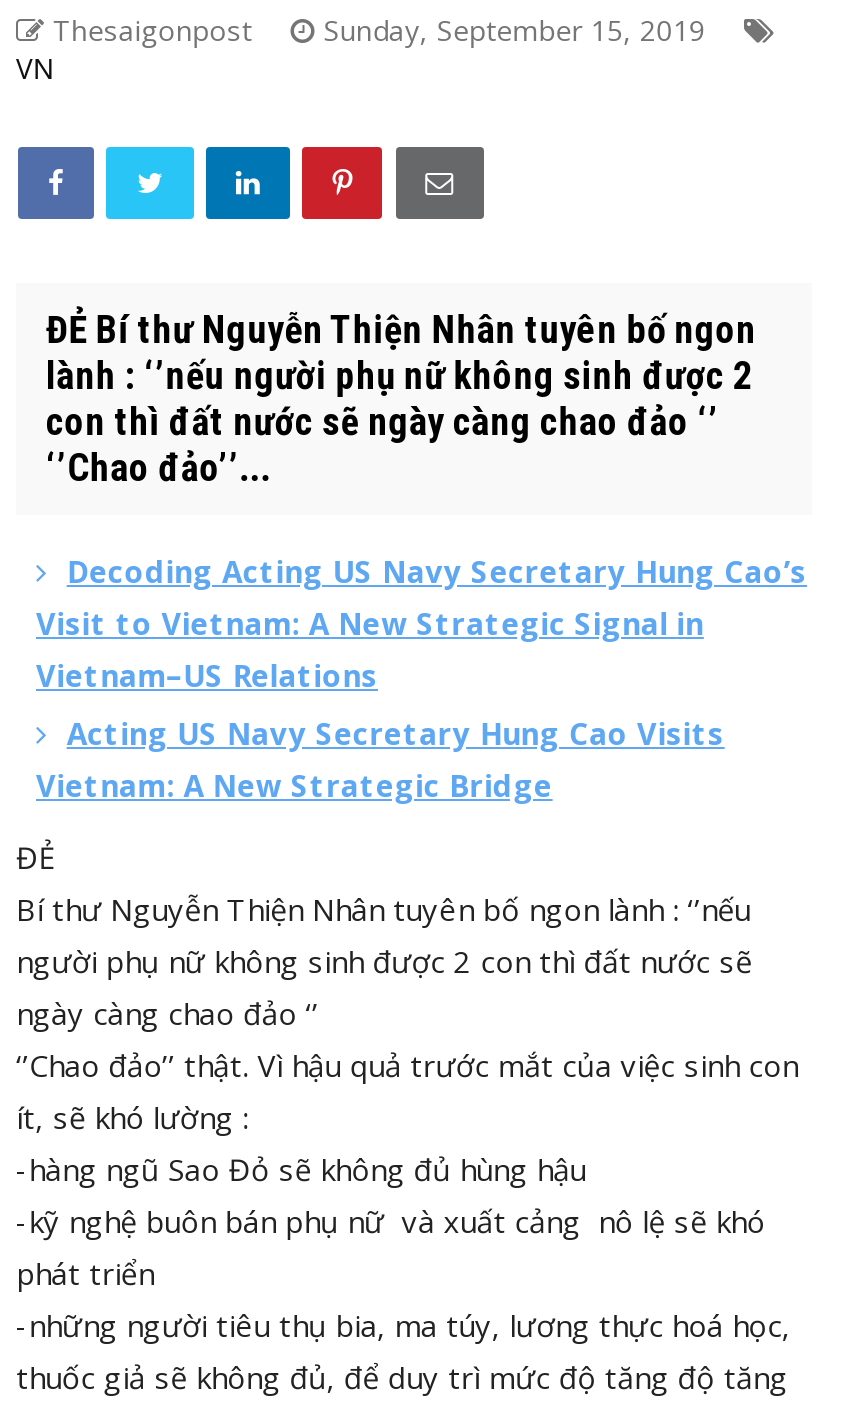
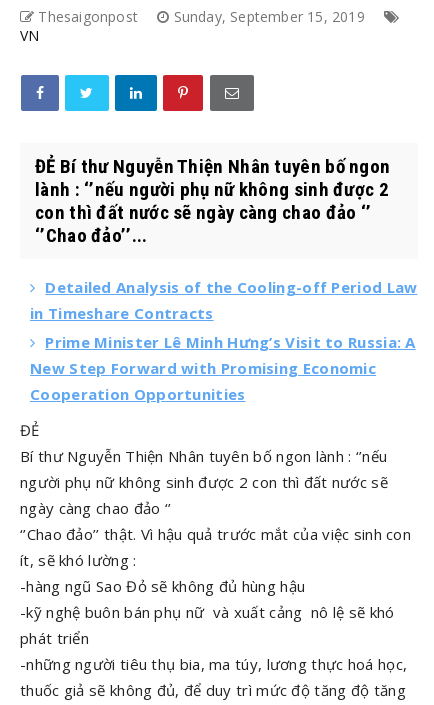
- Decoding Acting US Navy Secretary Hung Cao’s
- Visit to Vietnam: A New Strategic Signal in
- Vietnam–US Relations
- Acting US Navy Secretary Hung Cao Visits
- Vietnam: A New Strategic Bridge
+ Detailed Analysis of the Cooling-off Period Law
+ in Timeshare Contracts
+ Prime Minister Lê Minh Hưng’s Visit to Russia: A
+ New Step Forward with Promising Economic
+ Cooperation Opportunities
